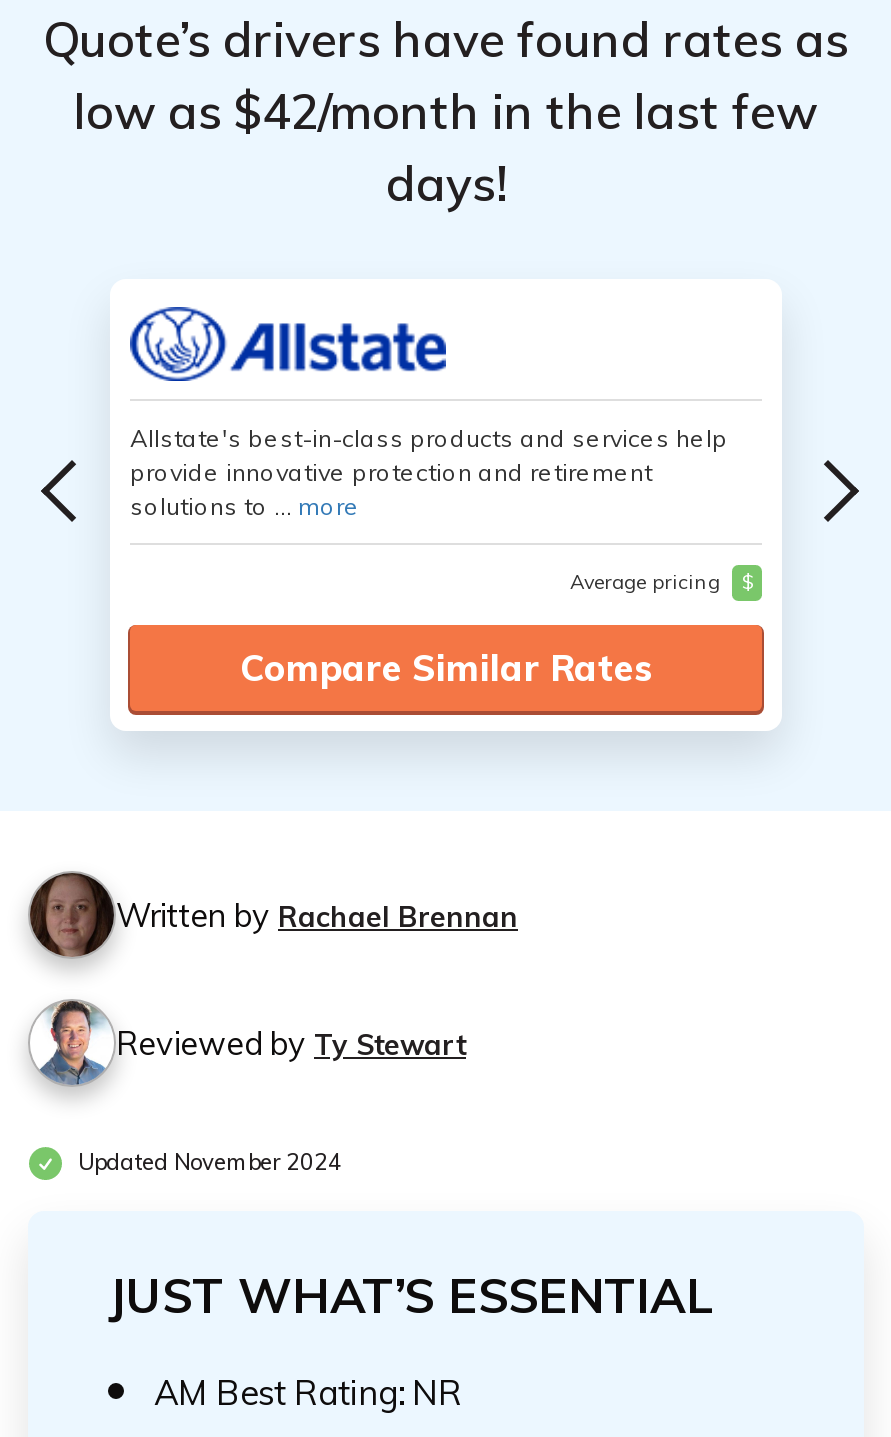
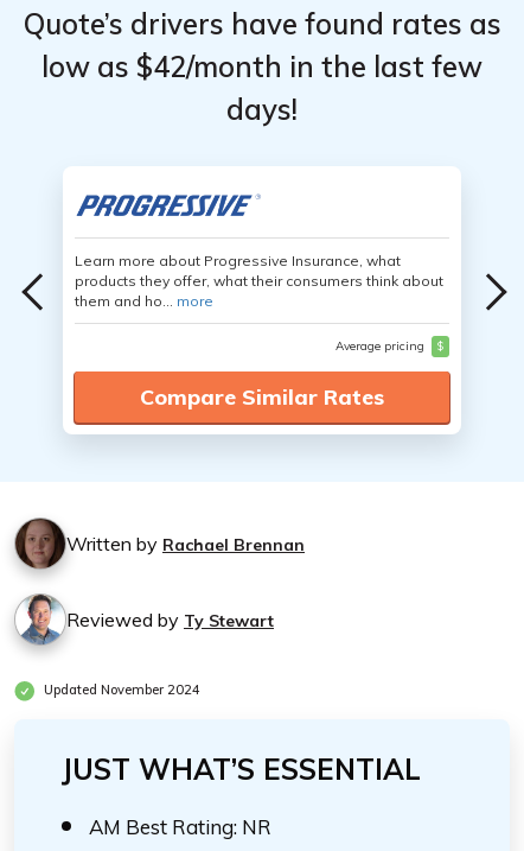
- [image]
- Allstate's best-in-class products and services help
- provide innovative protection and retirement
- solutions to ... more
+ [image]
+ Learn more about Progressive Insurance, what
+ products they offer, what their consumers think about
+ them and ho... more
